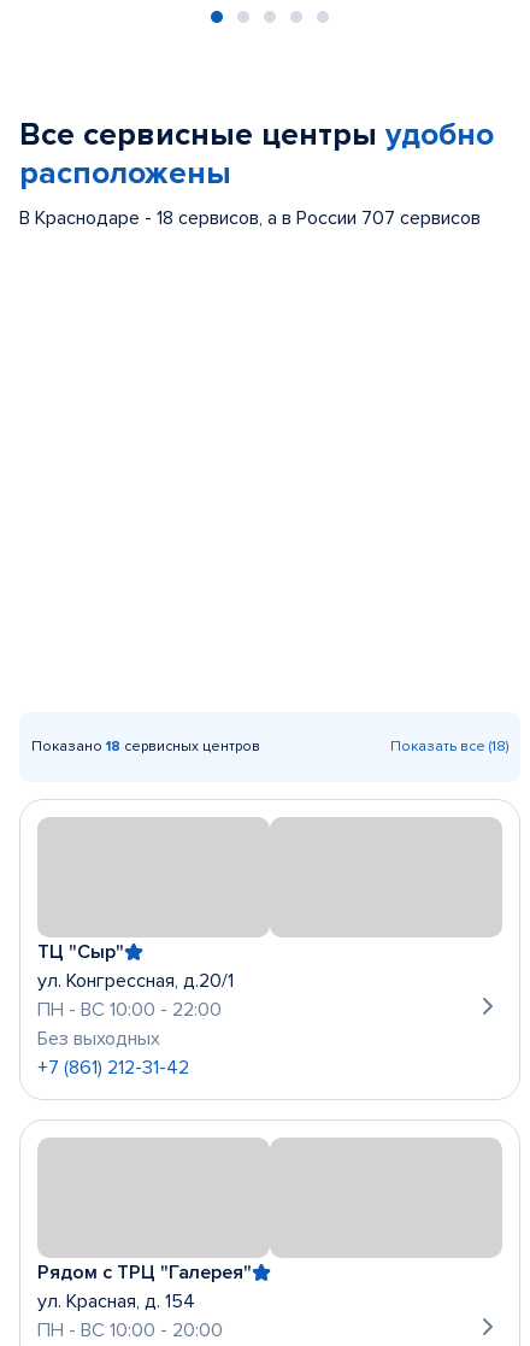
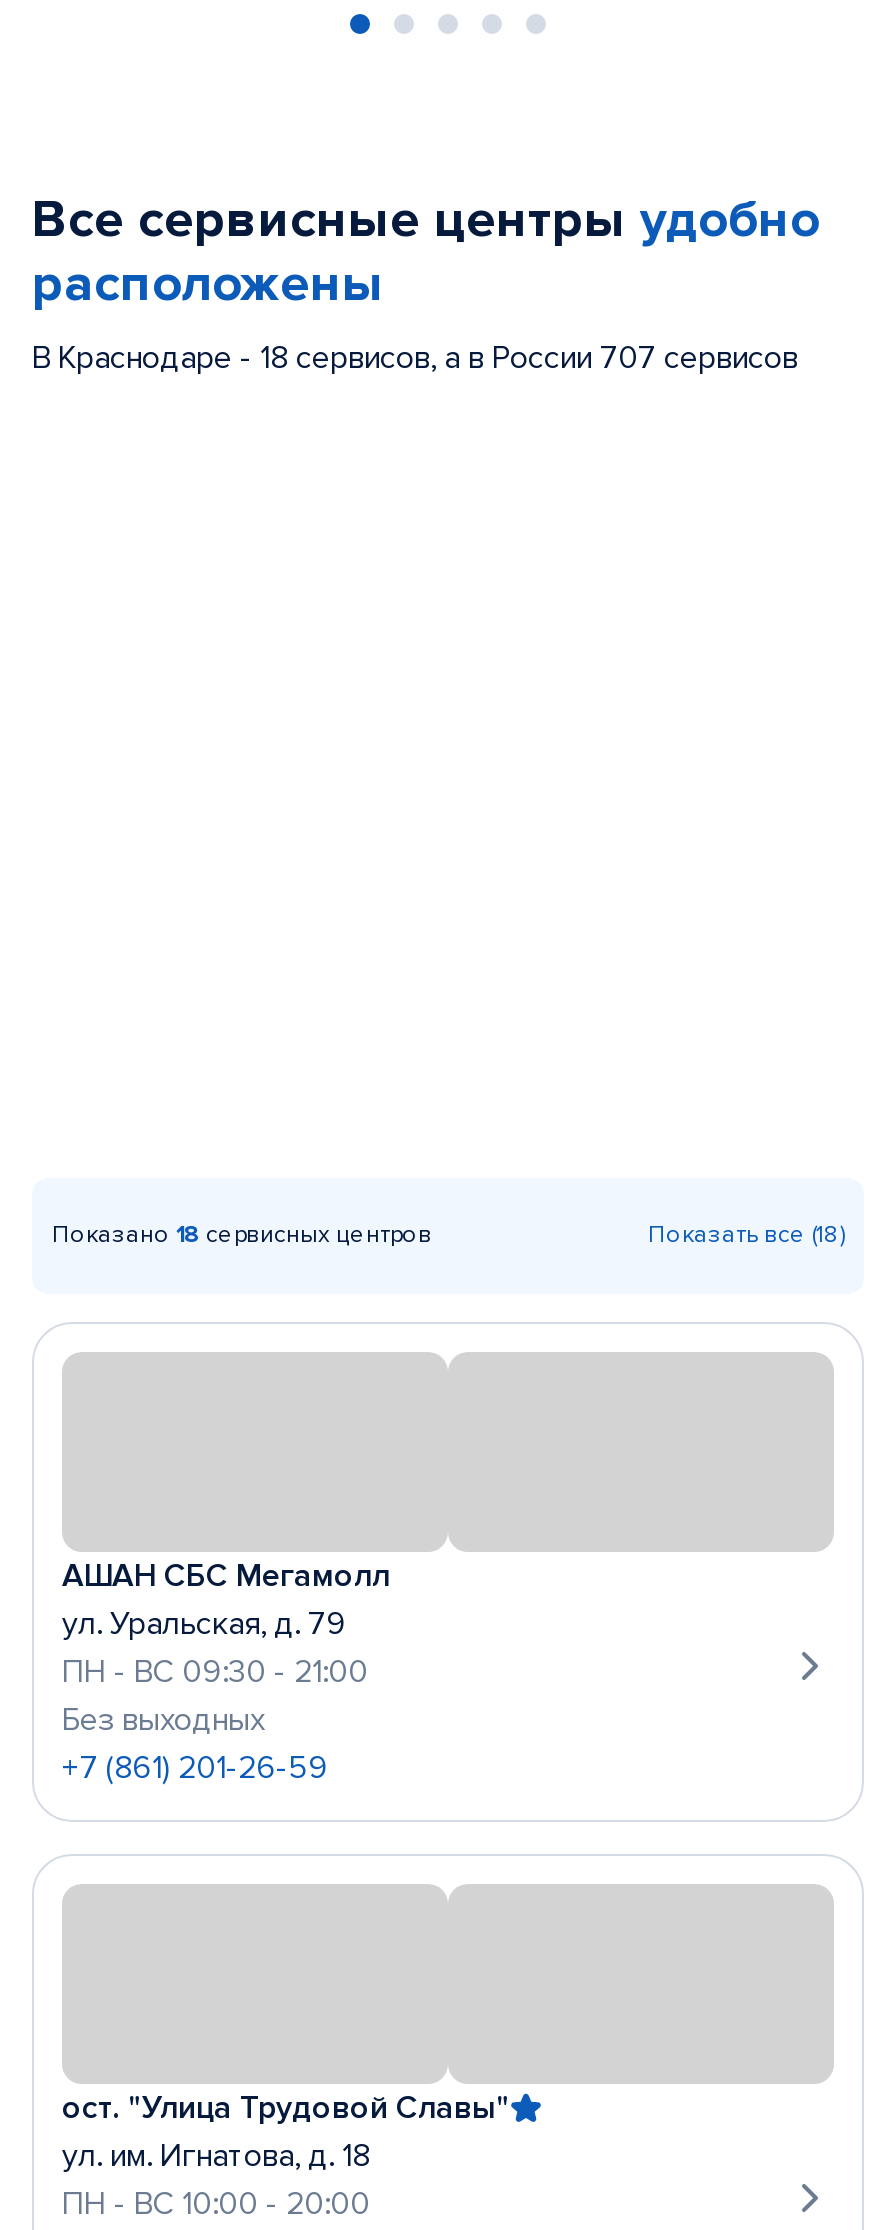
- ТЦ "Сыр"
- ул. Конгрессная, д.20/1
- ПН - ВС 10:00 - 22:00
+ АШАН СБС Мегамолл
+ ул. Уральская, д. 79
+ ПН - ВС 09:30 - 21:00

- +7 (861) 212-31-42
+ +7 (861) 201-26-59

- Рядом с ТРЦ "Галерея"
- ул. Красная, д. 154
+ ост. "Улица Трудовой Славы"
+ ул. им. Игнатова, д. 18
